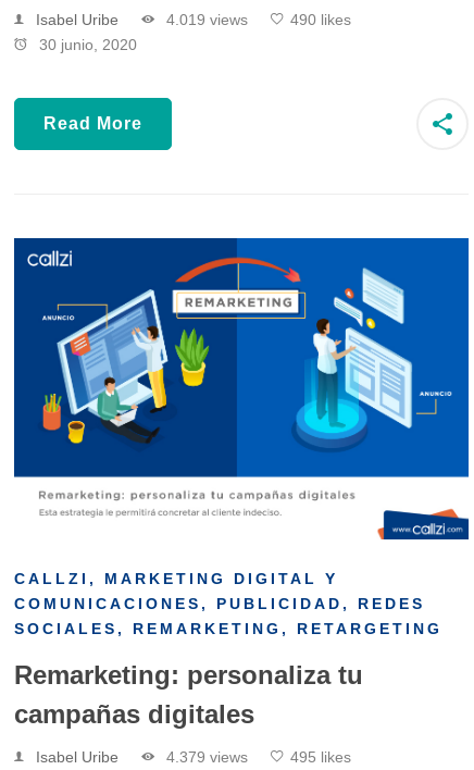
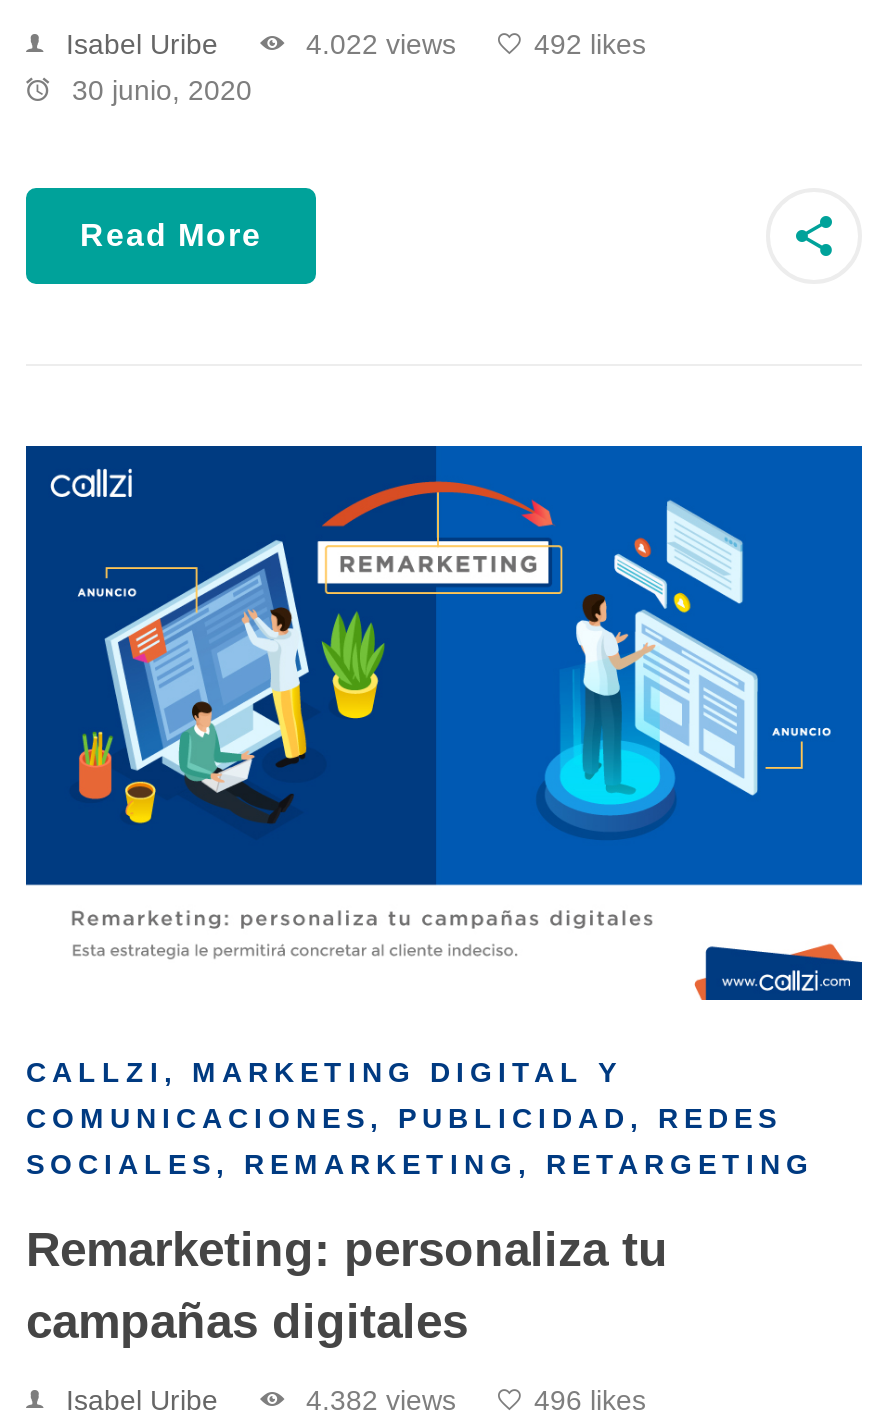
- 4.019 views
+ 4.022 views

- 490 likes
+ 492 likes

- 4.379 views
+ 4.382 views

- 495 likes
+ 496 likes
